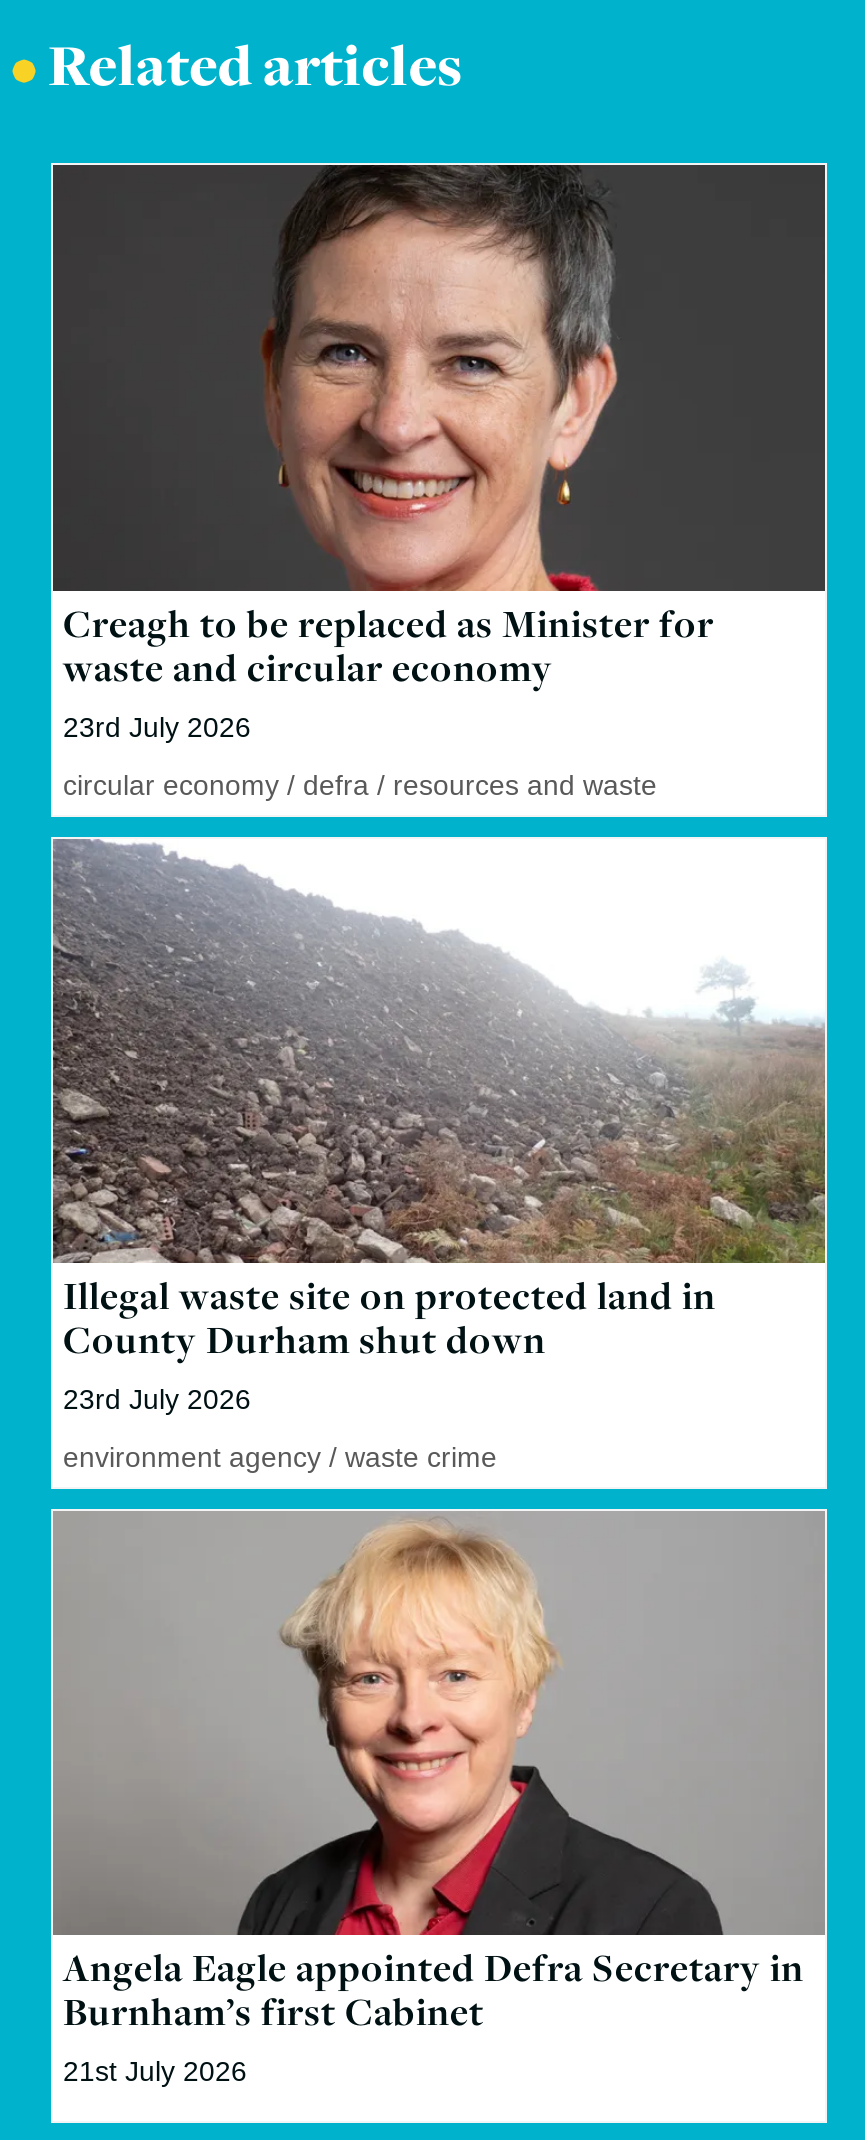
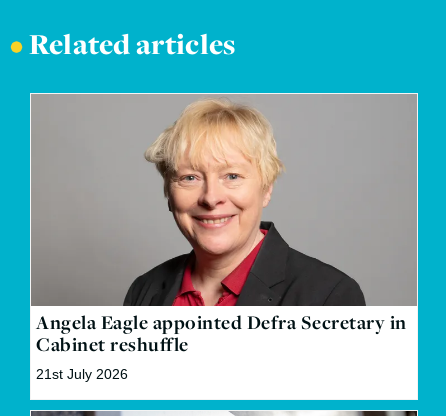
- [image]
- Creagh to be replaced as Minister for
- waste and circular economy
- 23rd July 2026
- circular economy / defra / resources and waste

- [image]
- Illegal waste site on protected land in
- County Durham shut down
- 23rd July 2026
- environment agency / waste crime

- Burnham’s first Cabinet
+ Cabinet reshuffle
